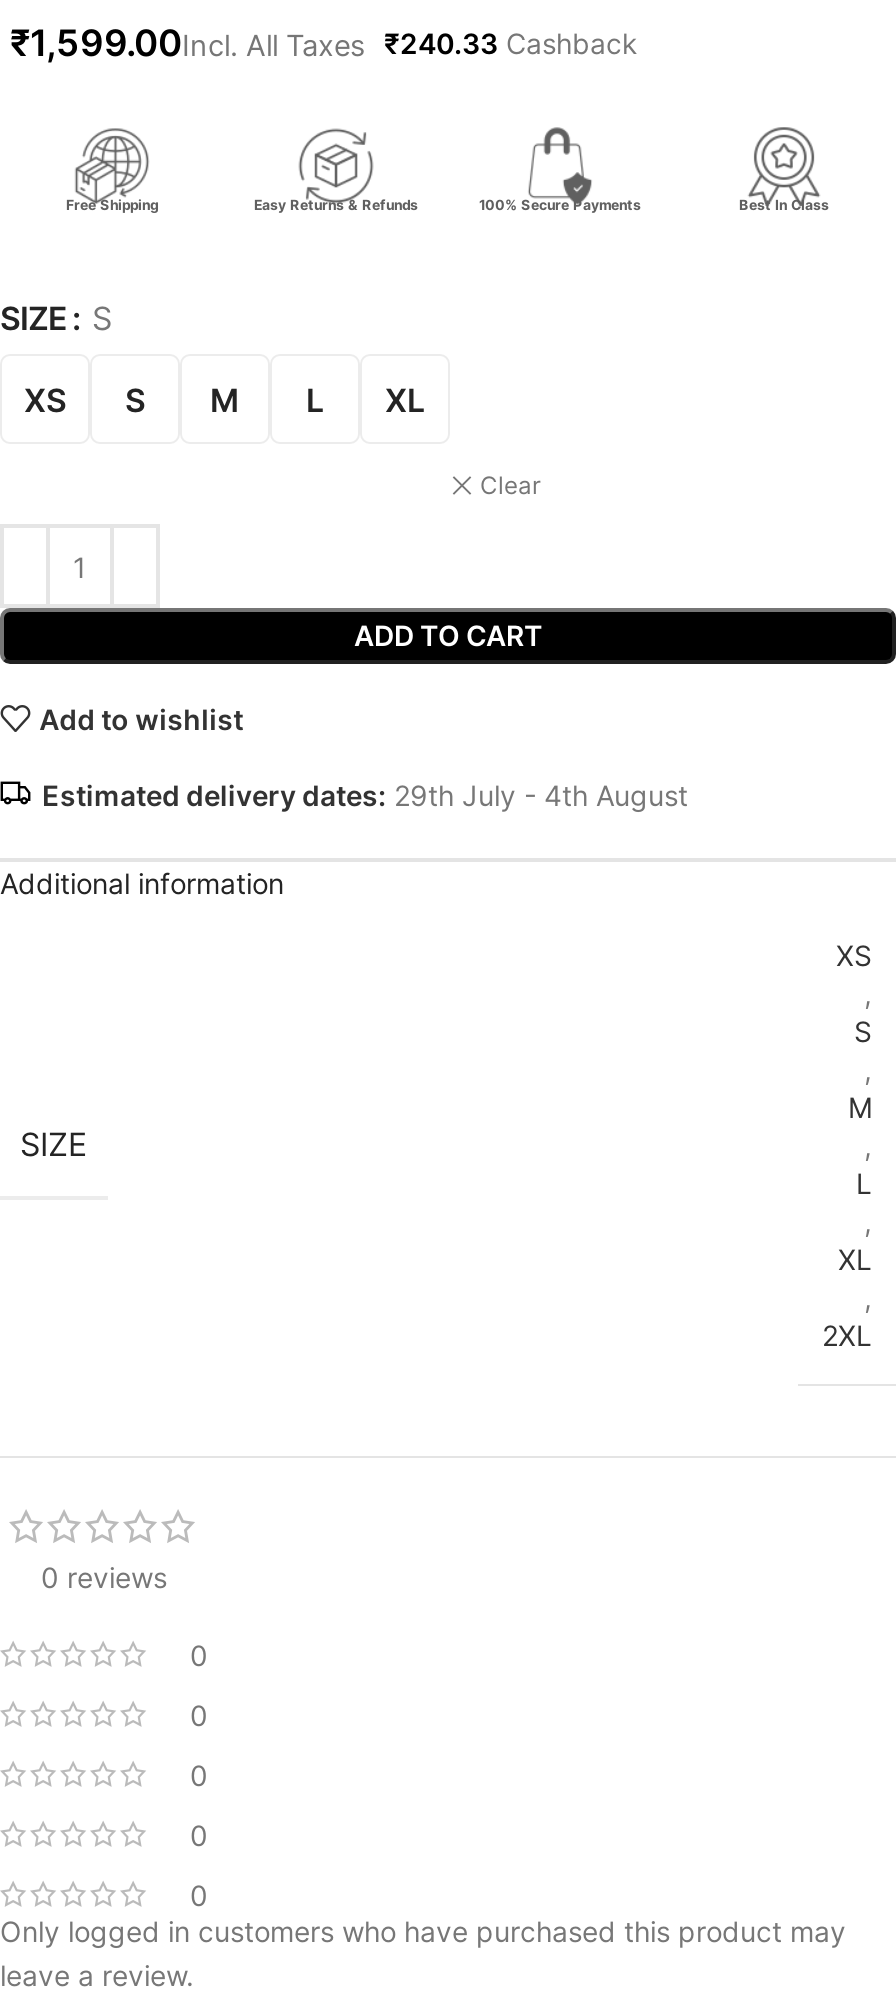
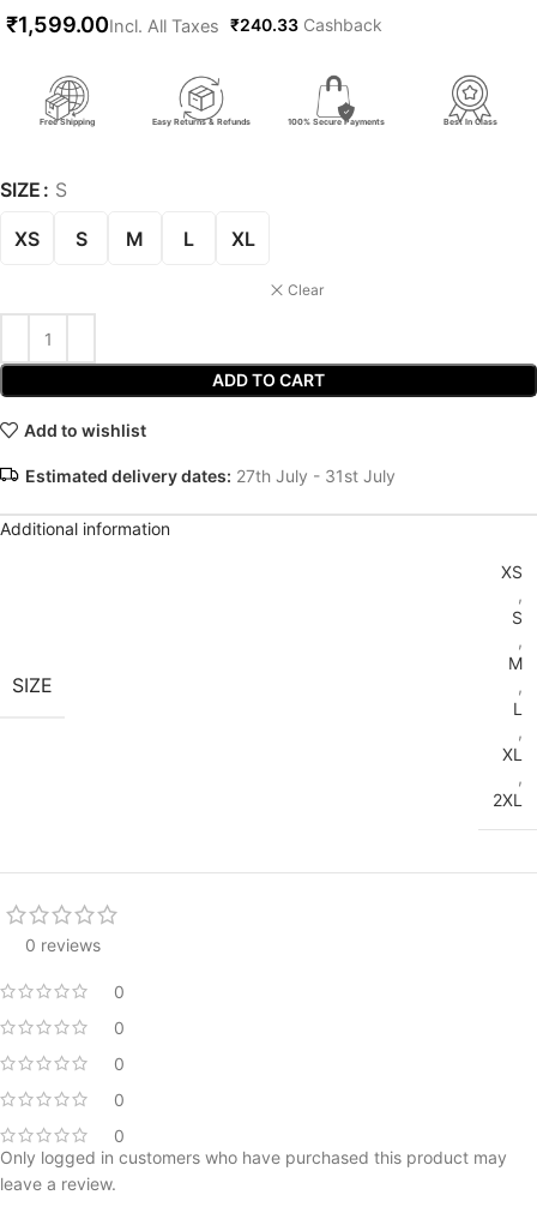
- Estimated delivery dates: 29th July - 4th August
+ Estimated delivery dates: 27th July - 31st July
